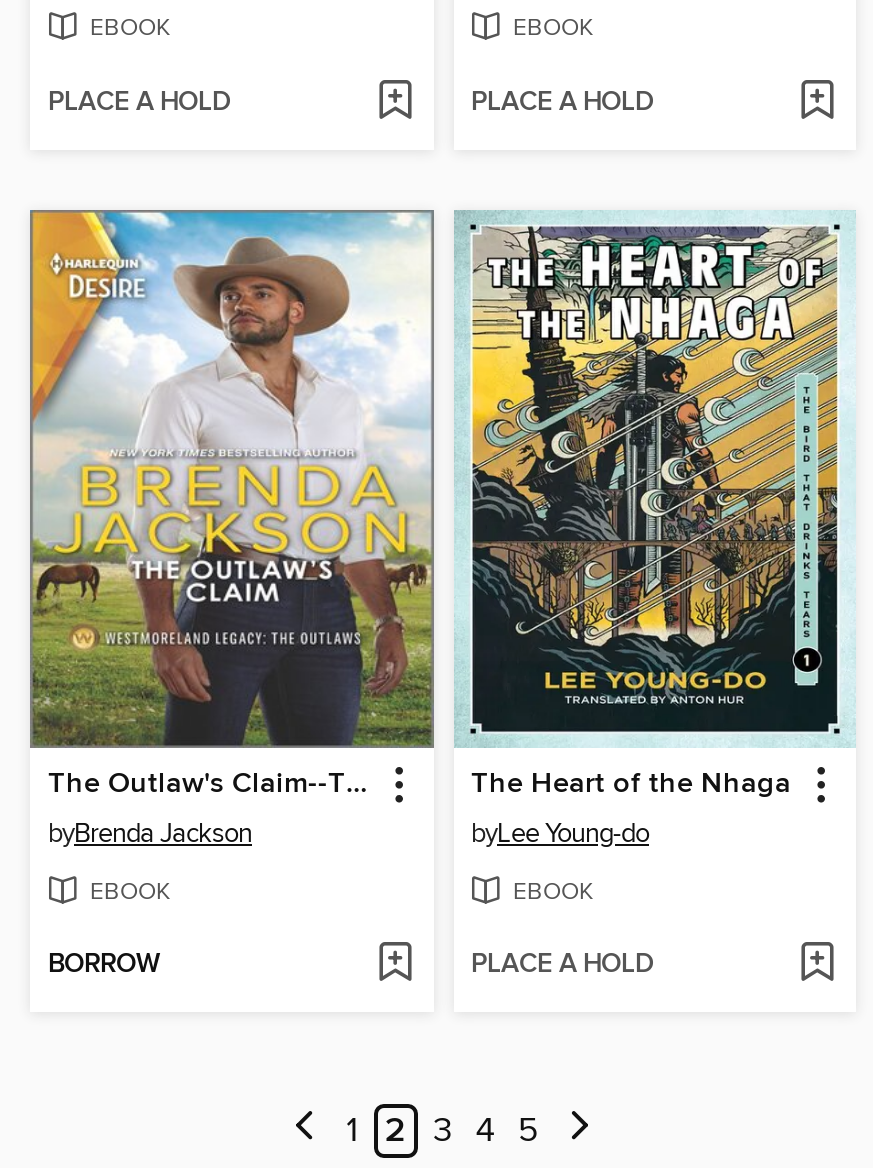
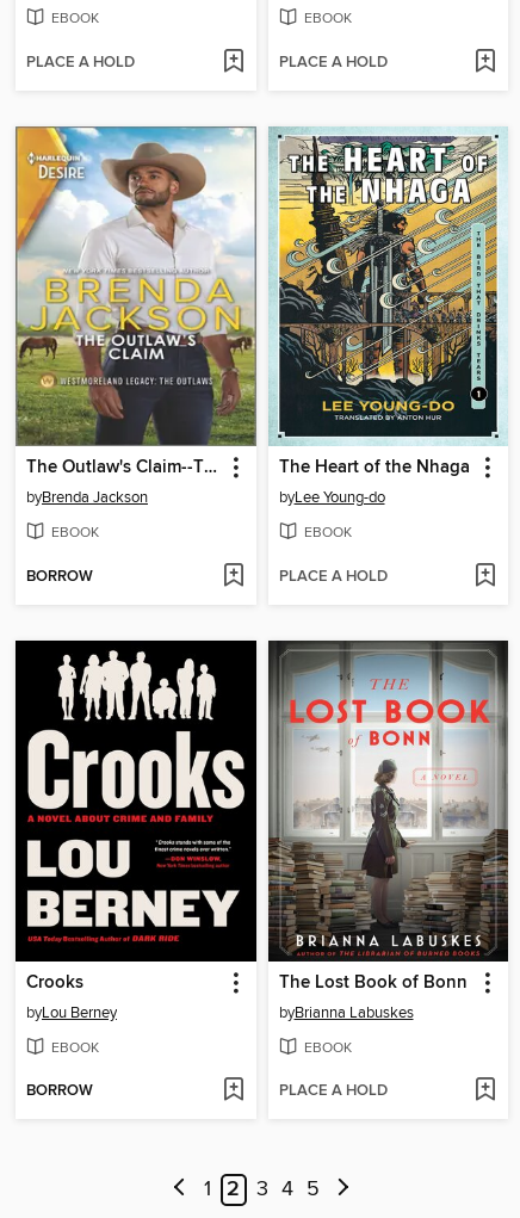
+ [image]
+ Crooks
+ byLou Berney
+ EBOOK
+ BORROW

+ [image]
+ The Lost Book of Bonn
+ byBrianna Labuskes
+ EBOOK
+ PLACE A HOLD
